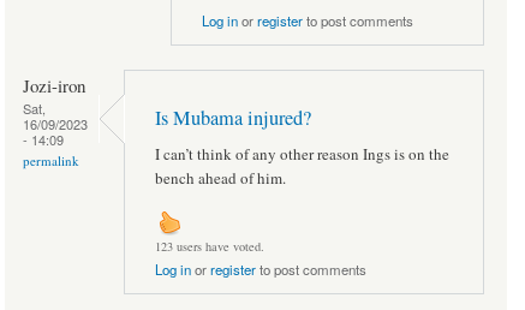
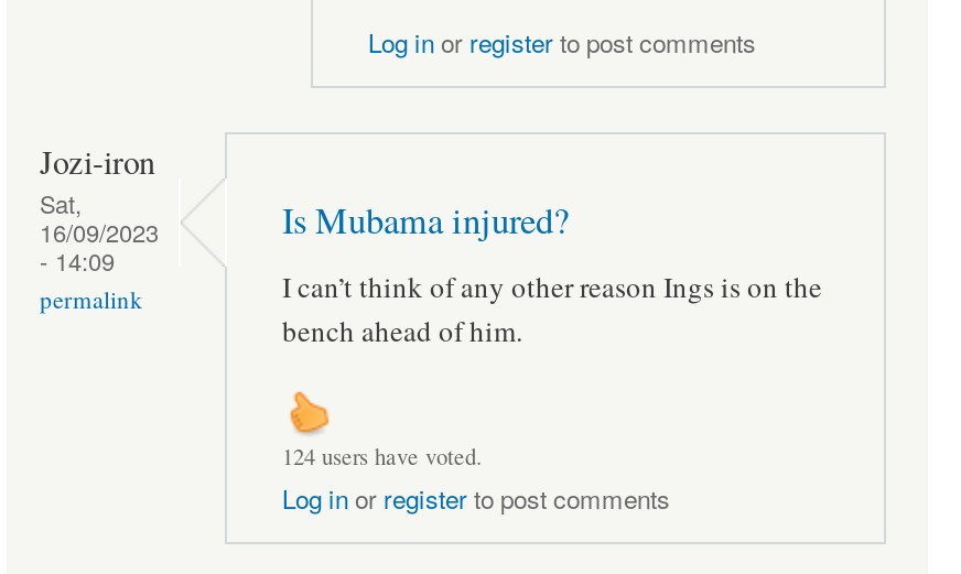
- 123 users have voted.
+ 124 users have voted.
